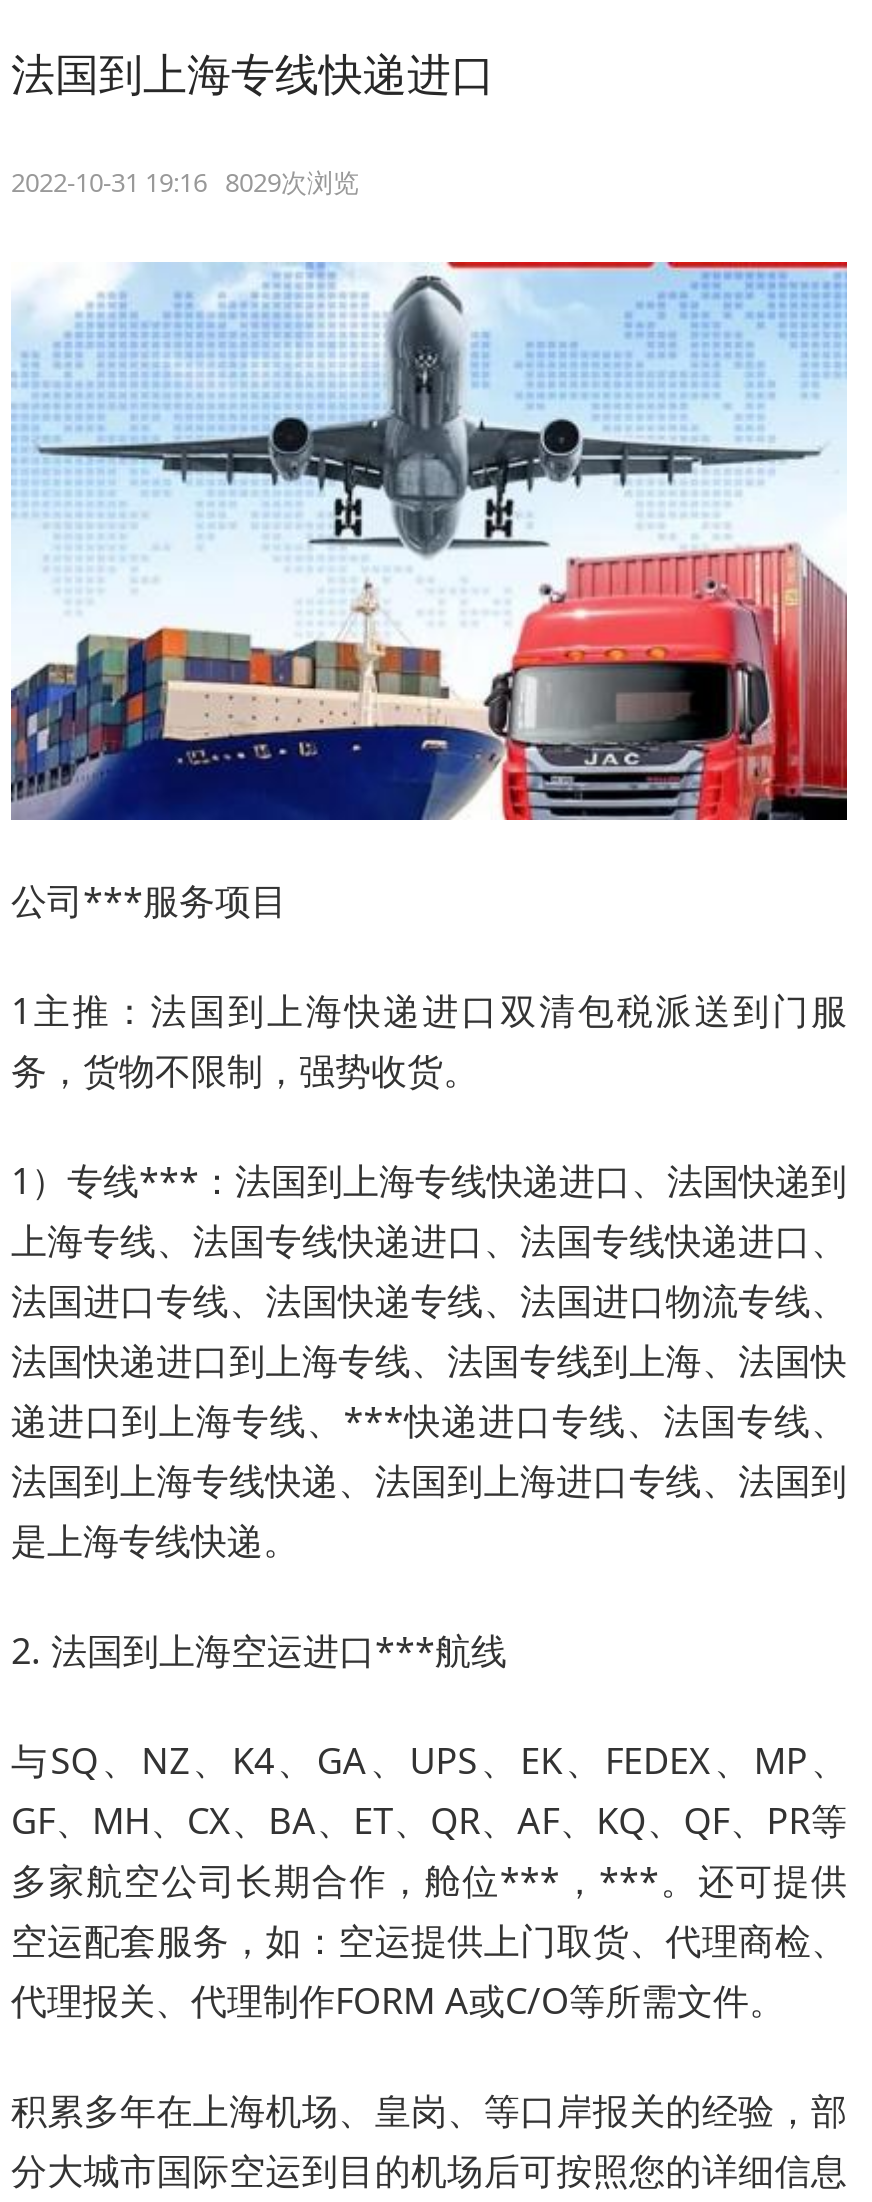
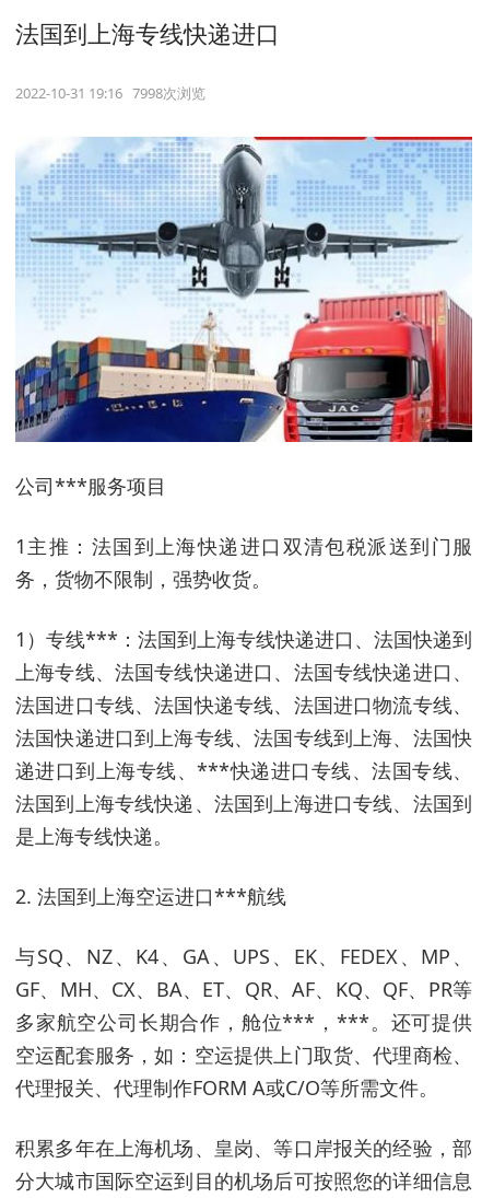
- 2022-10-31 19:16 8029次浏览
+ 2022-10-31 19:16 7998次浏览
